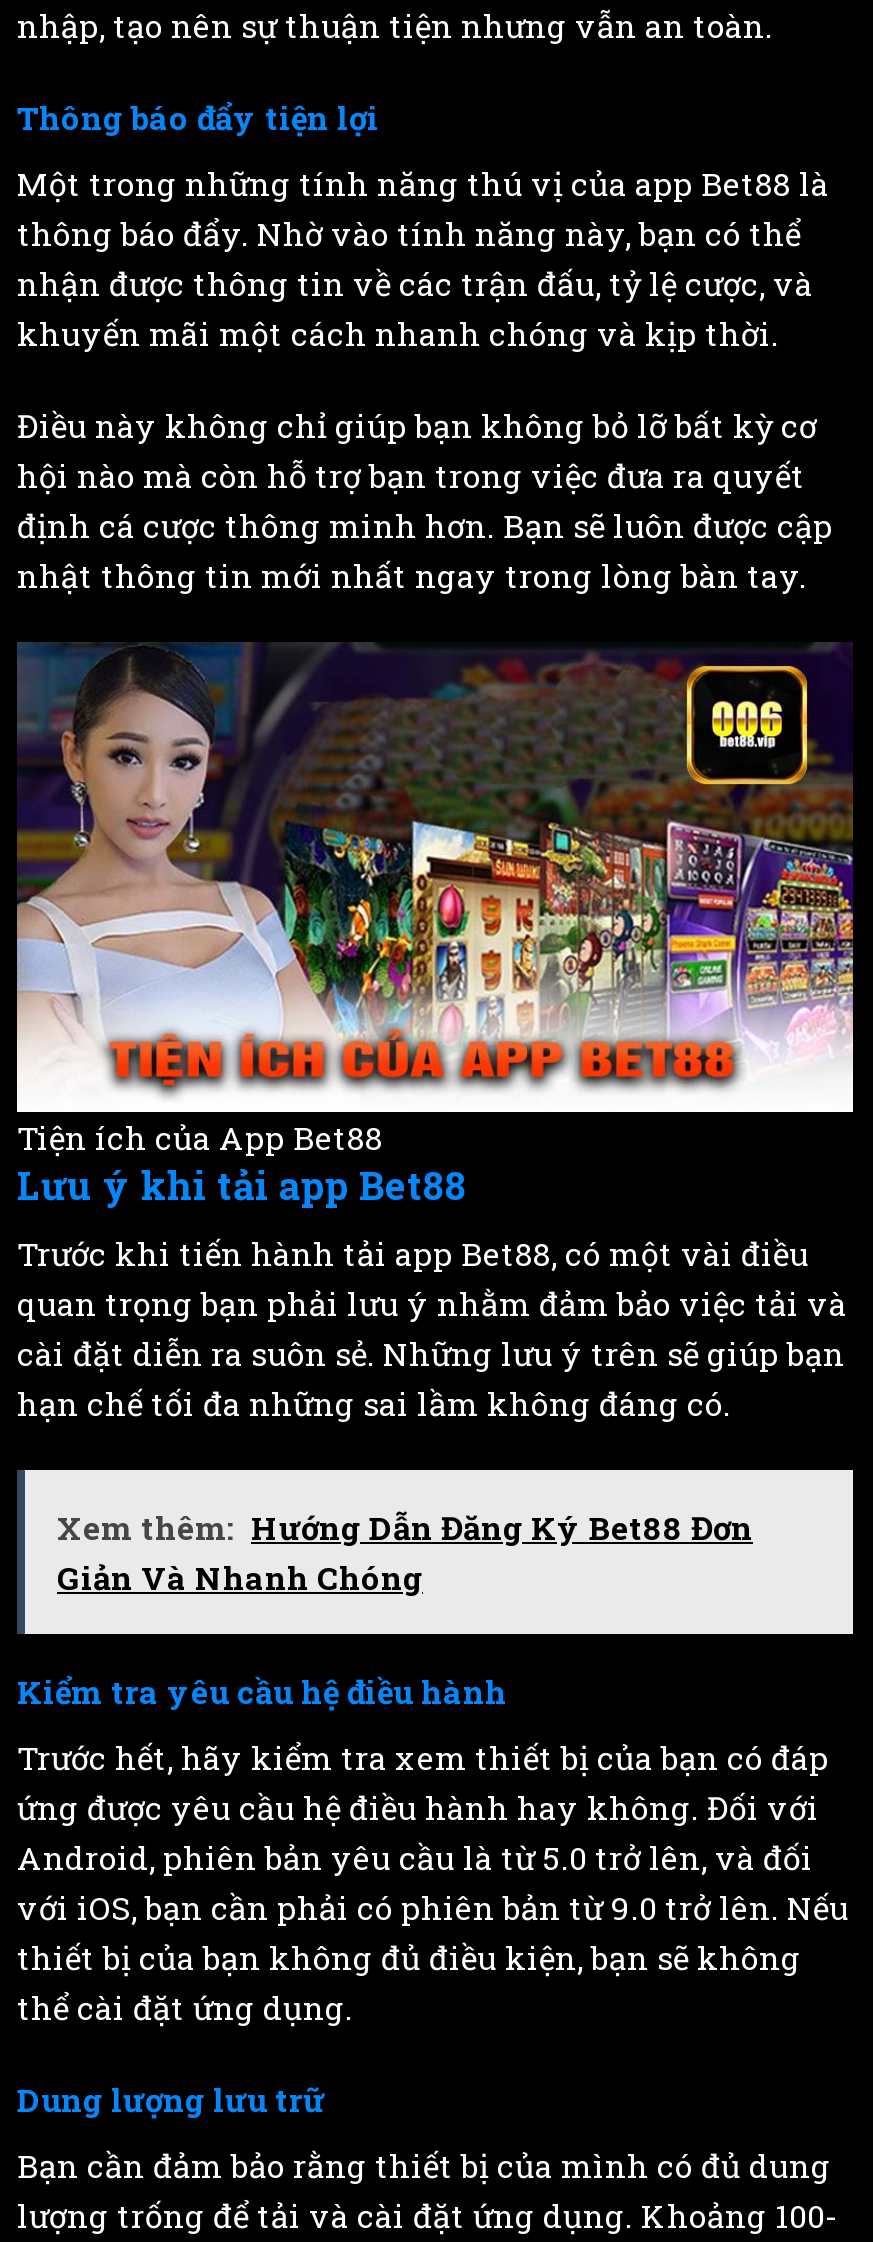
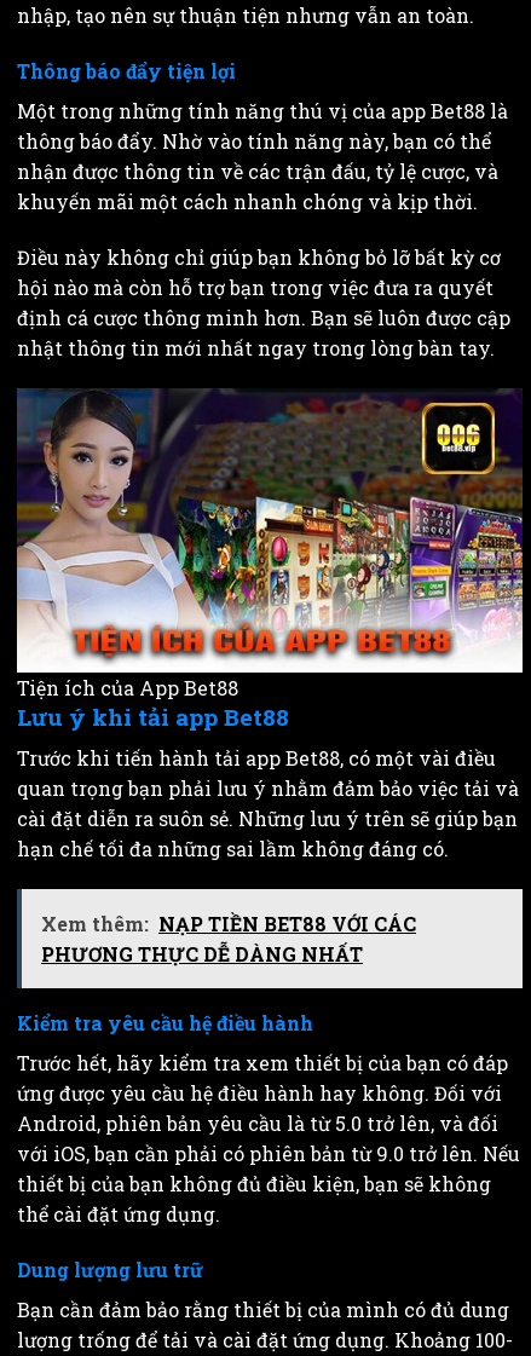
- Xem thêm: Hướng Dẫn Đăng Ký Bet88 Đơn
- Giản Và Nhanh Chóng
+ Xem thêm: NẠP TIỀN BET88 VỚI CÁC
+ PHƯƠNG THỰC DỄ DÀNG NHẤT
